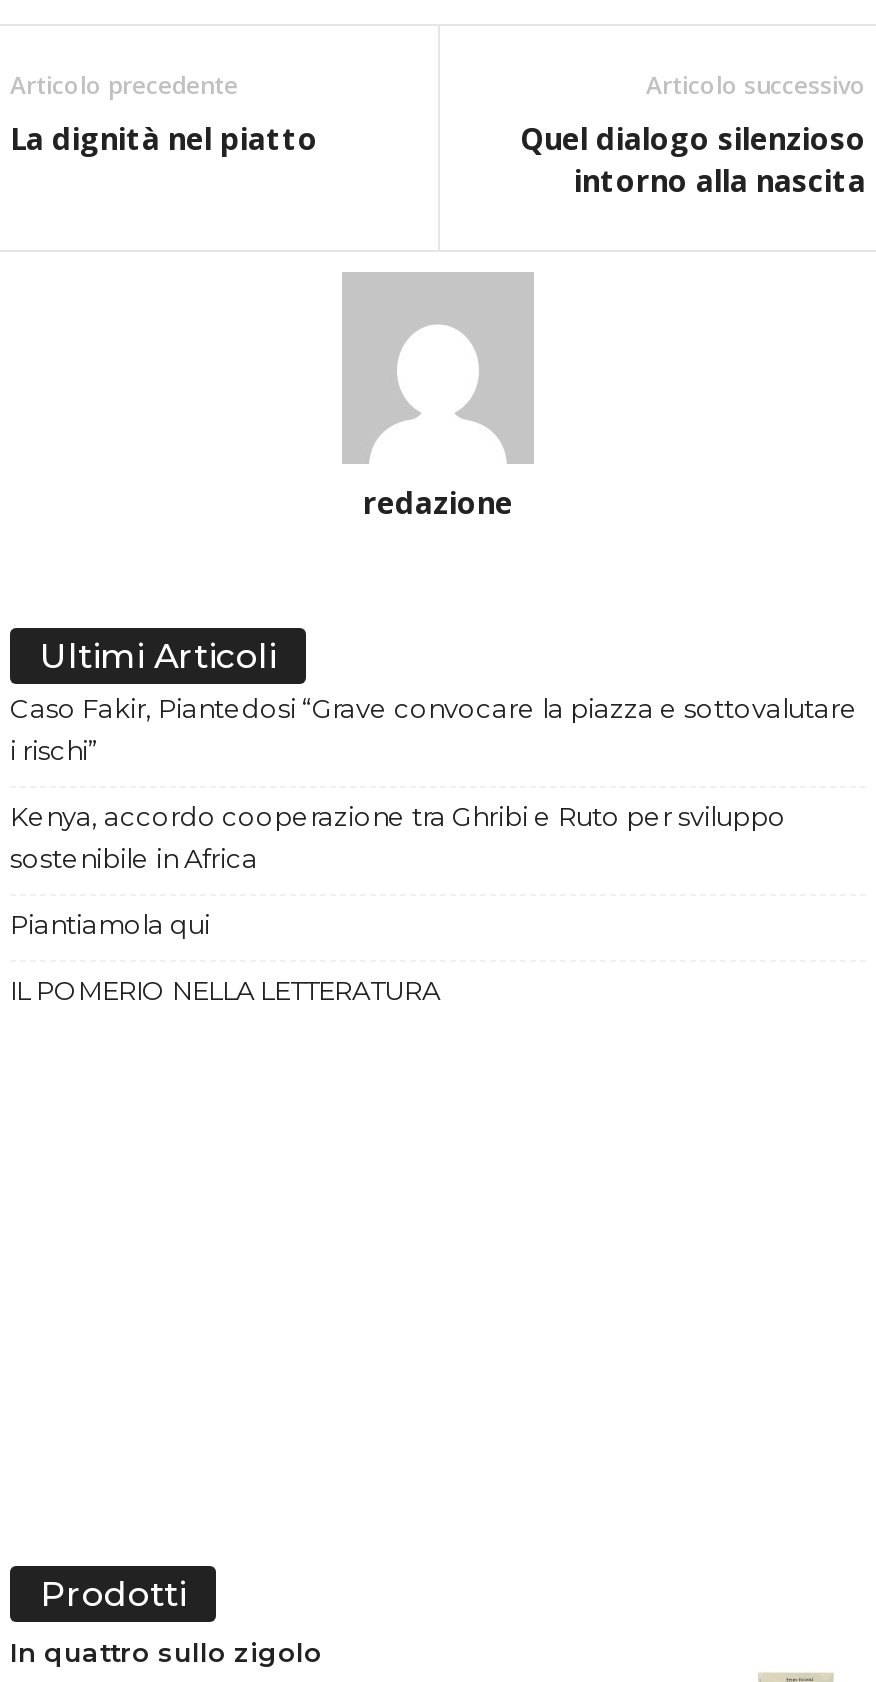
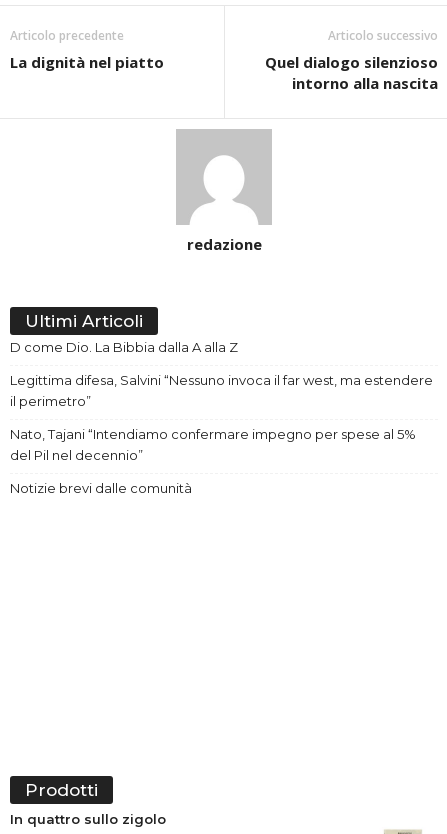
- Caso Fakir, Piantedosi “Grave convocare la piazza e sottovalutare
- i rischi”
+ D come Dio. La Bibbia dalla A alla Z

- Kenya, accordo cooperazione tra Ghribi e Ruto per sviluppo
- sostenibile in Africa
+ Legittima difesa, Salvini “Nessuno invoca il far west, ma estendere
+ il perimetro”

- Piantiamola qui
+ Nato, Tajani “Intendiamo confermare impegno per spese al 5%
+ del Pil nel decennio”

- IL POMERIO NELLA LETTERATURA
+ Notizie brevi dalle comunità
